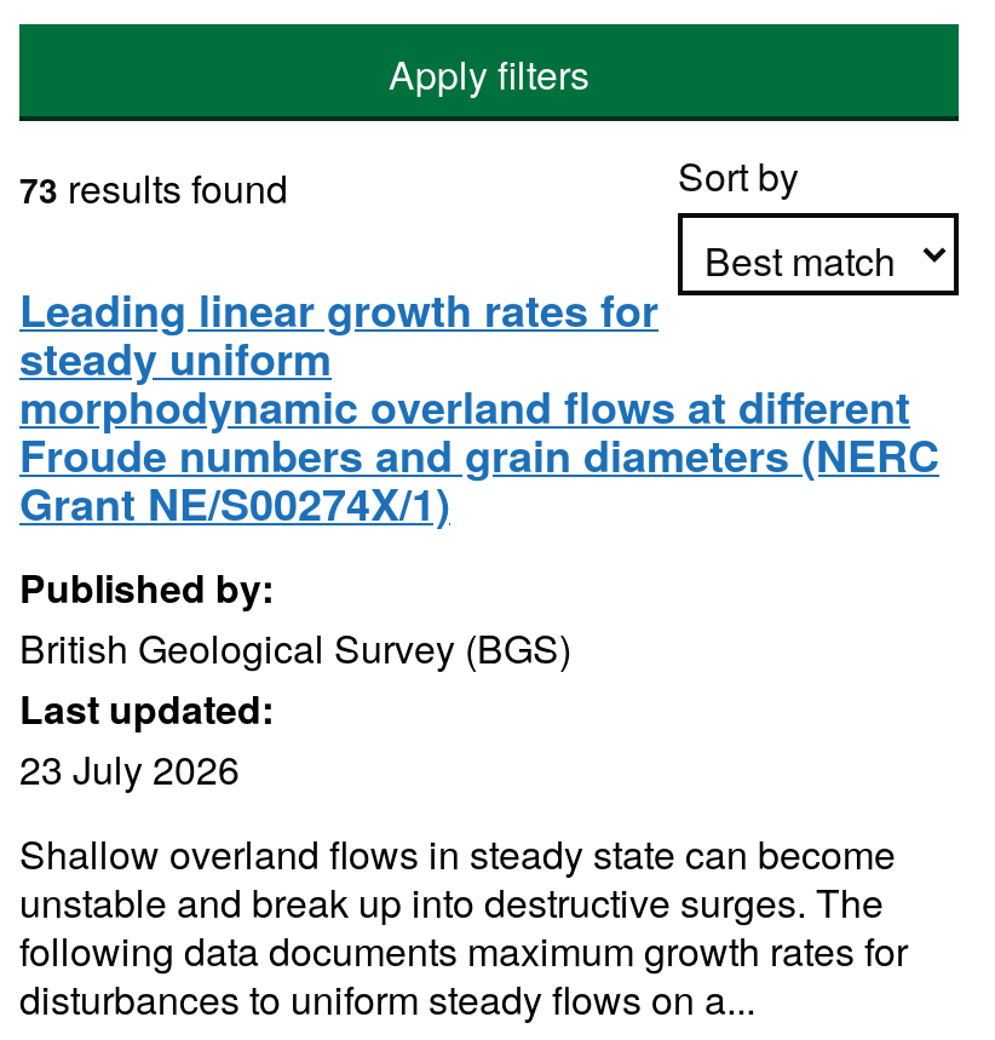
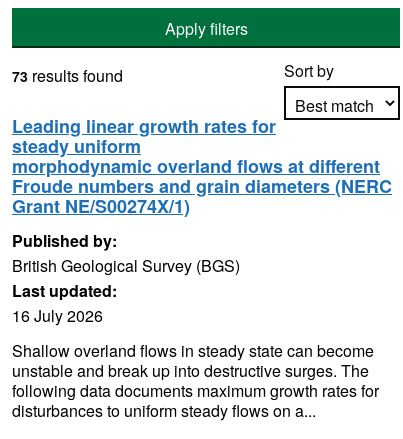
- 23 July 2026
+ 16 July 2026
